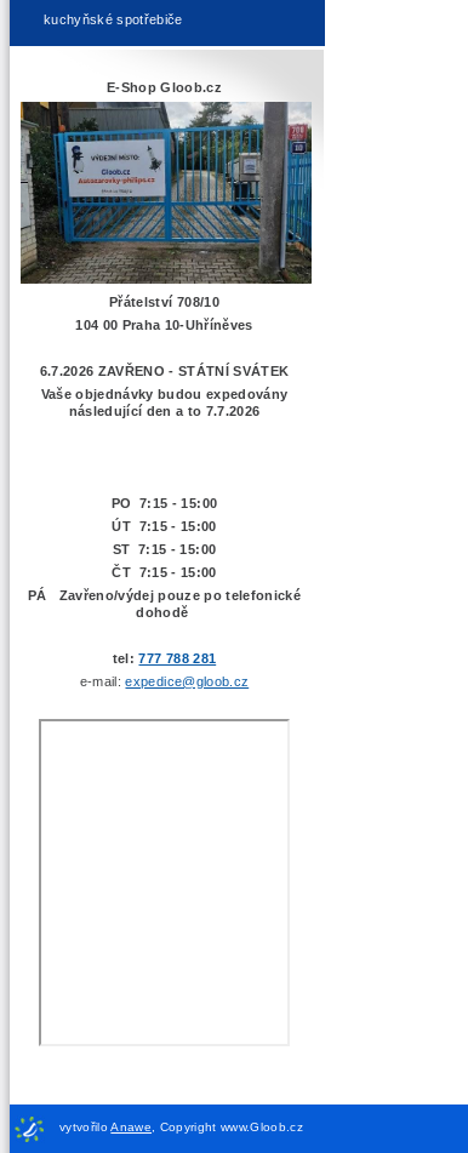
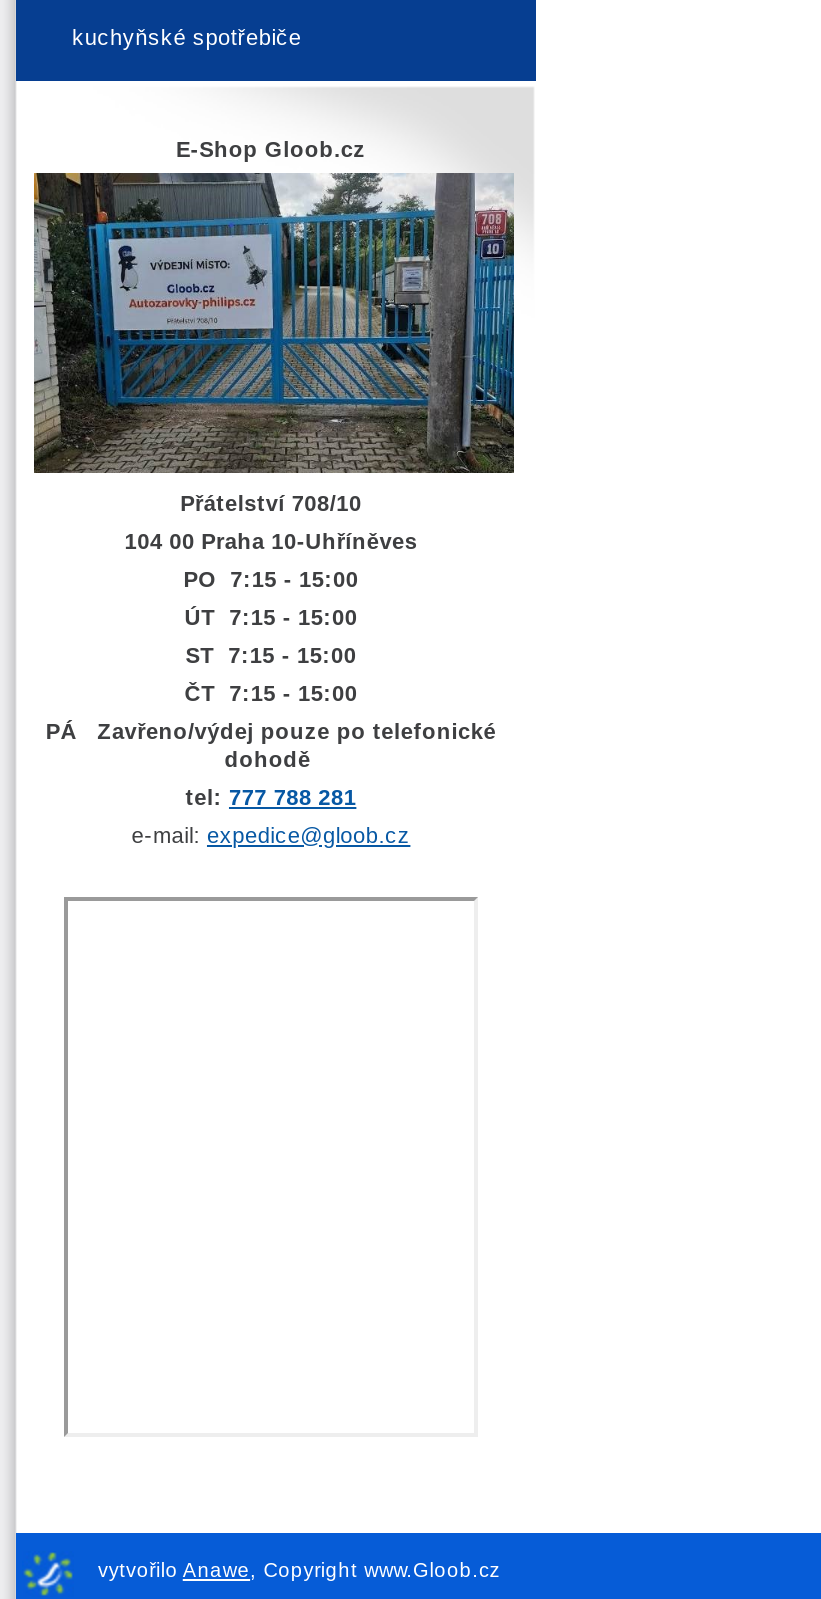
- 6.7.2026 ZAVŘENO - STÁTNÍ SVÁTEK
- Vaše objednávky budou expedovány
- následující den a to 7.7.2026
